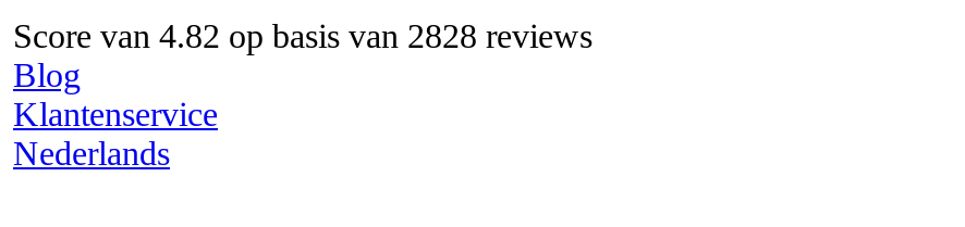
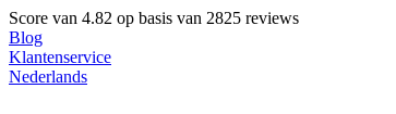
- Score van 4.82 op basis van 2828 reviews
+ Score van 4.82 op basis van 2825 reviews
